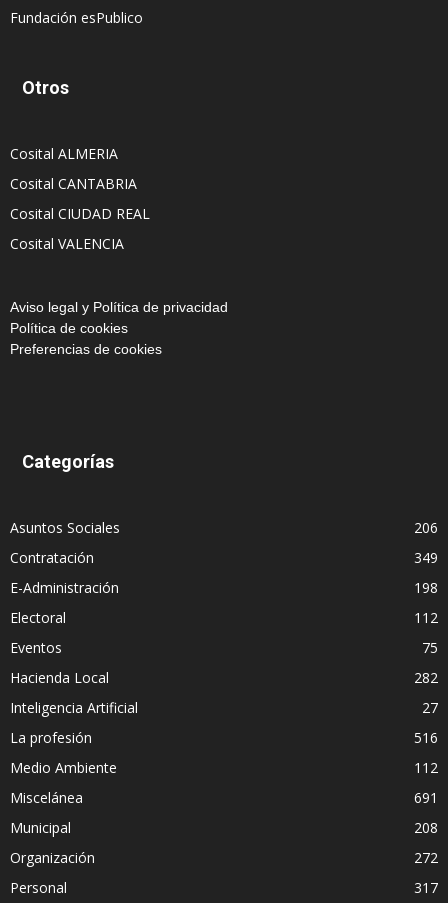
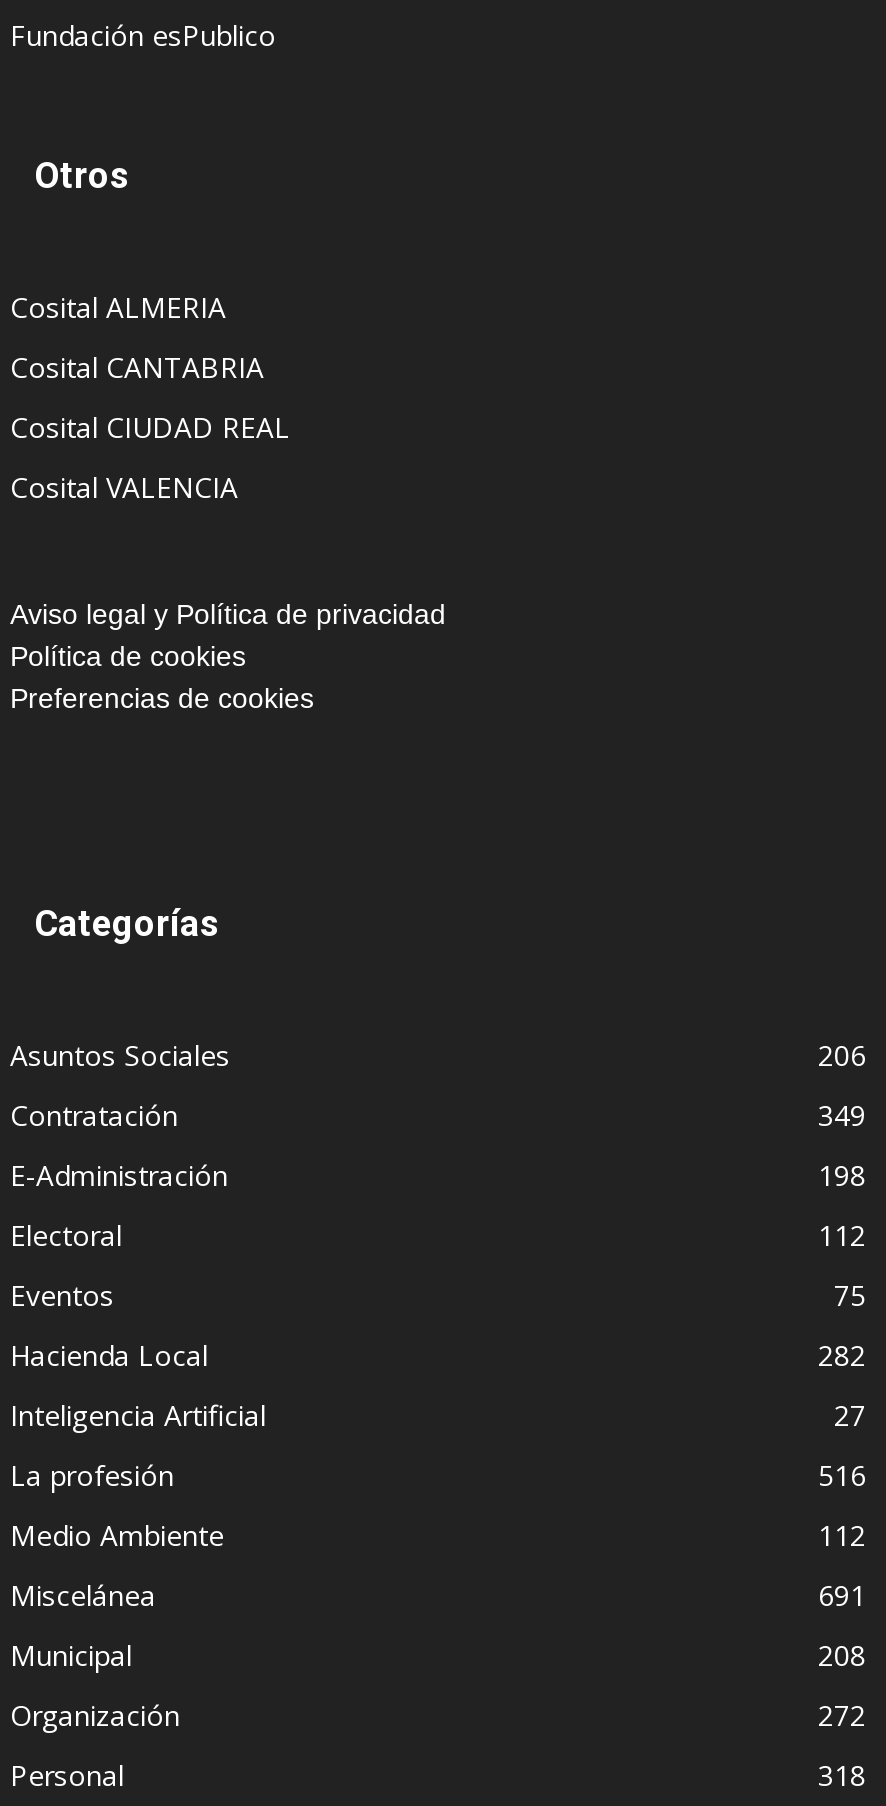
- 317
+ 318
